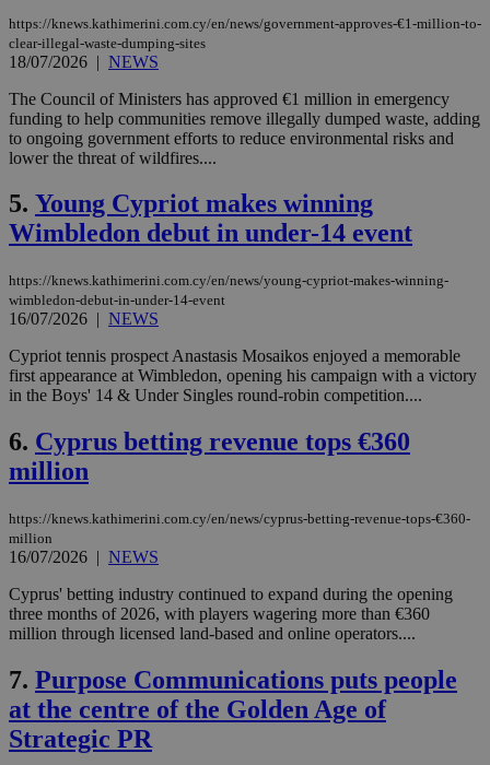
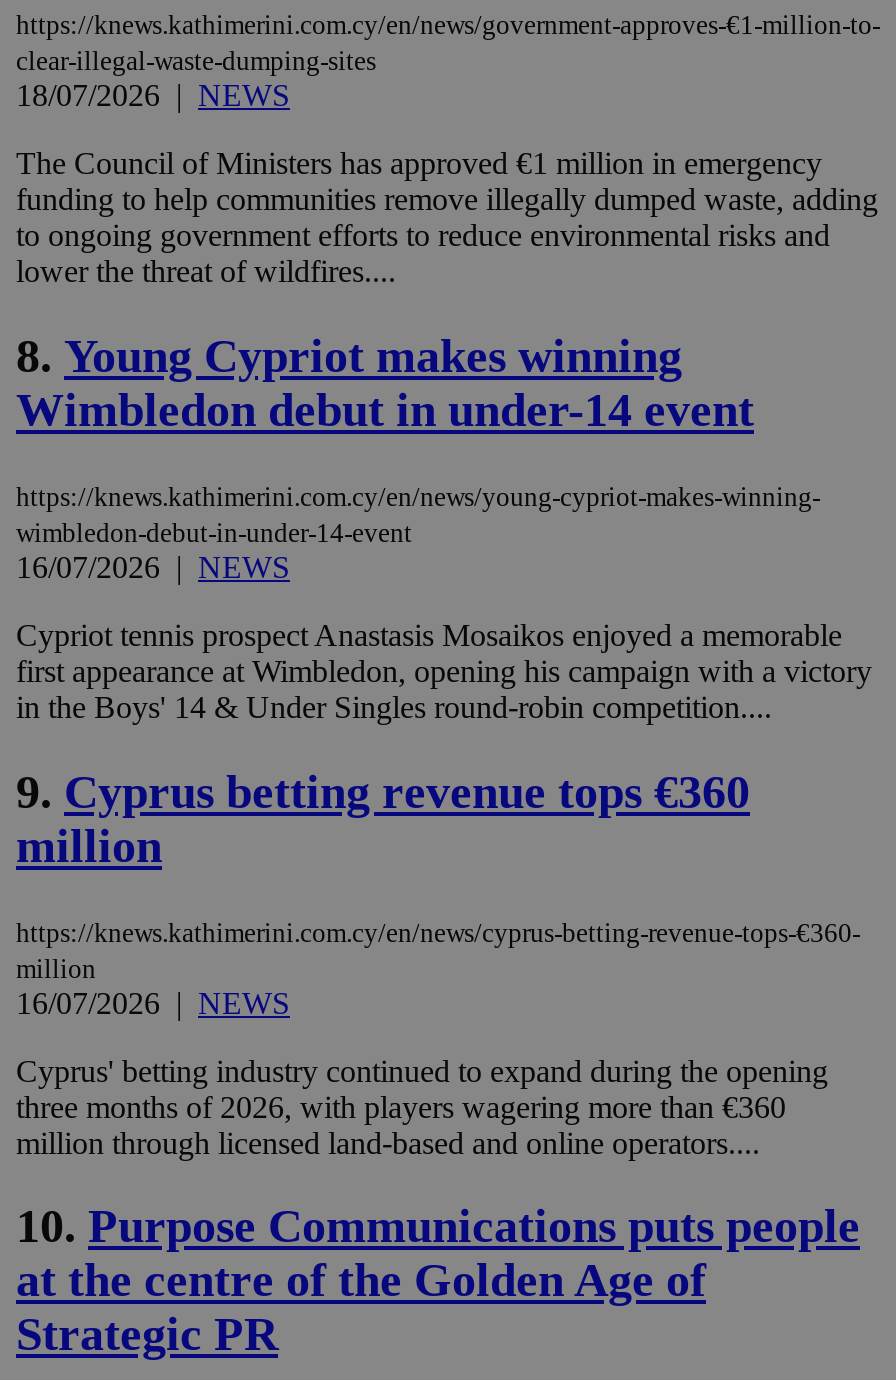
- 5. Young Cypriot makes winning
+ 8. Young Cypriot makes winning

- 6. Cyprus betting revenue tops €360
+ 9. Cyprus betting revenue tops €360

- 7. Purpose Communications puts people
+ 10. Purpose Communications puts people
